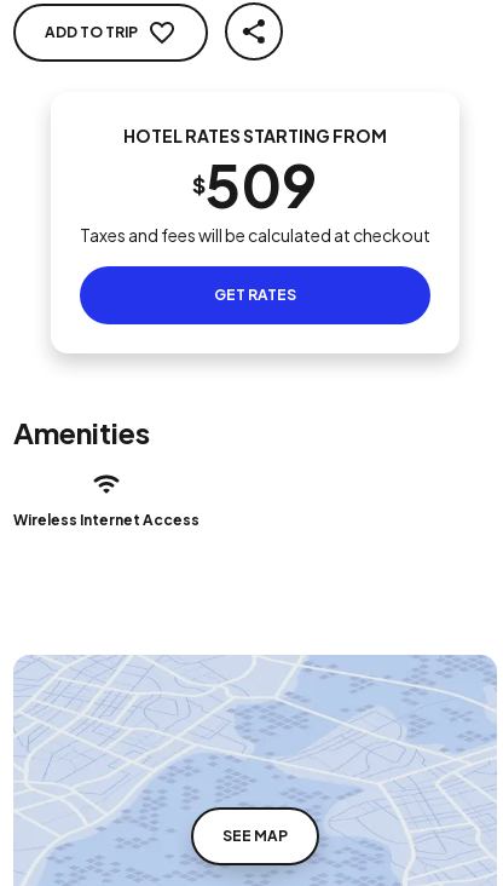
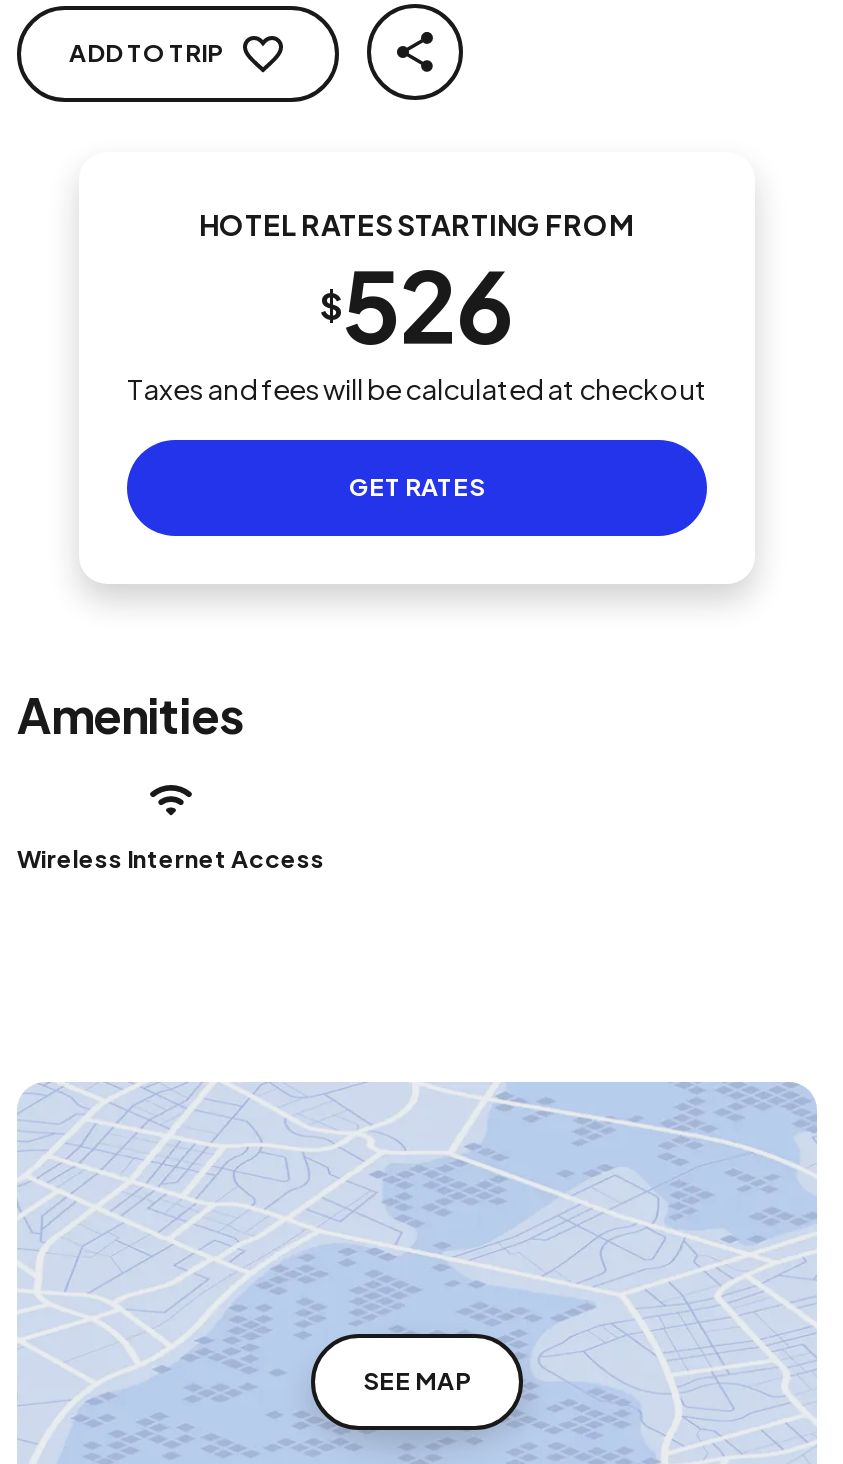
- $509
+ $526
